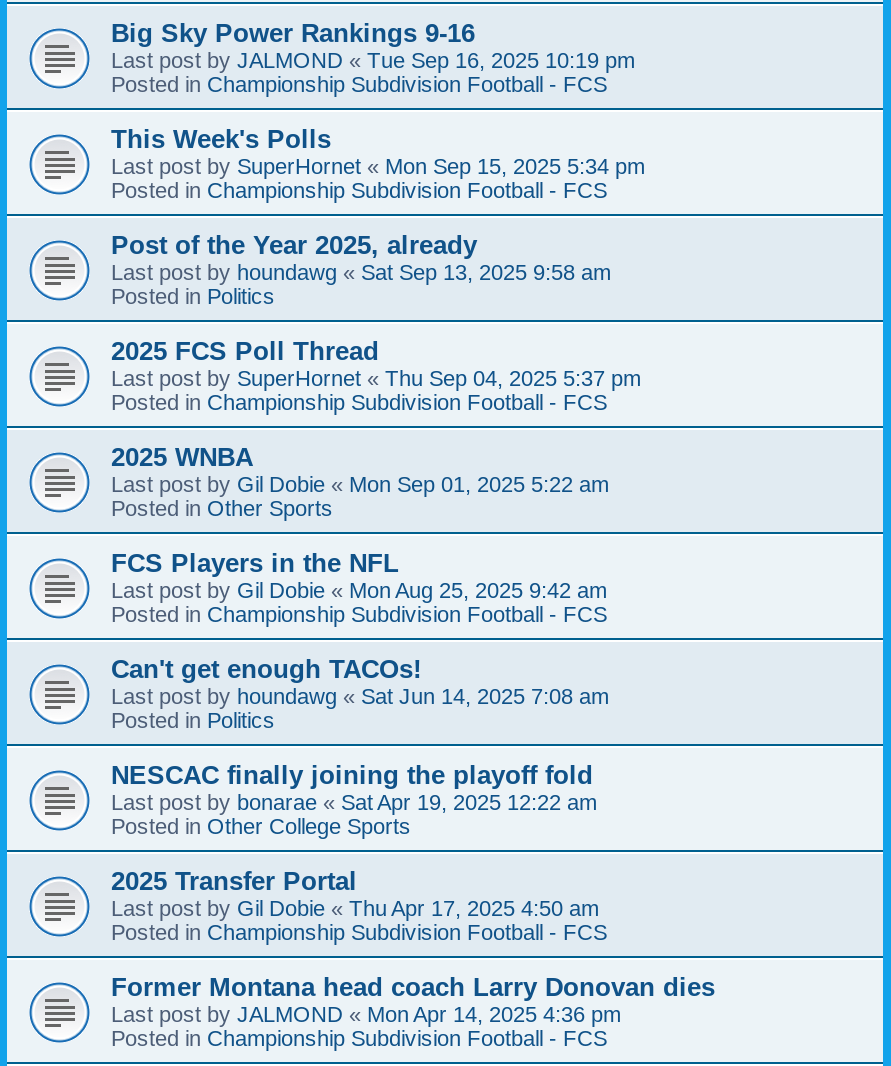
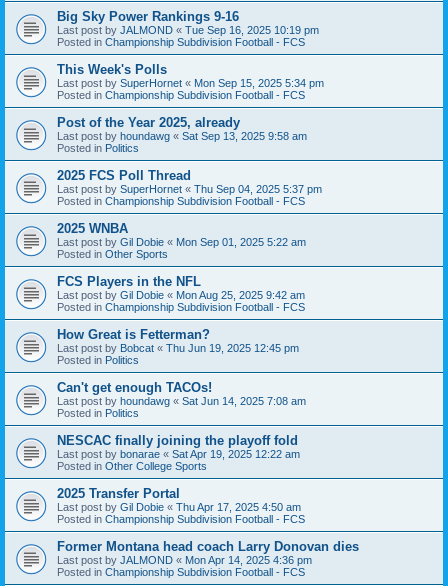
+ How Great is Fetterman?
+ Last post by Bobcat «Thu Jun 19, 2025 12:45 pm
+ Posted in Politics
